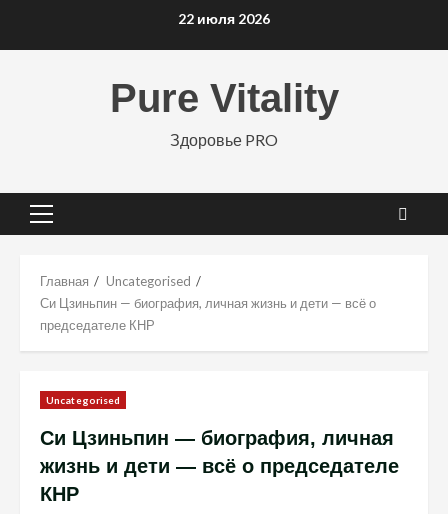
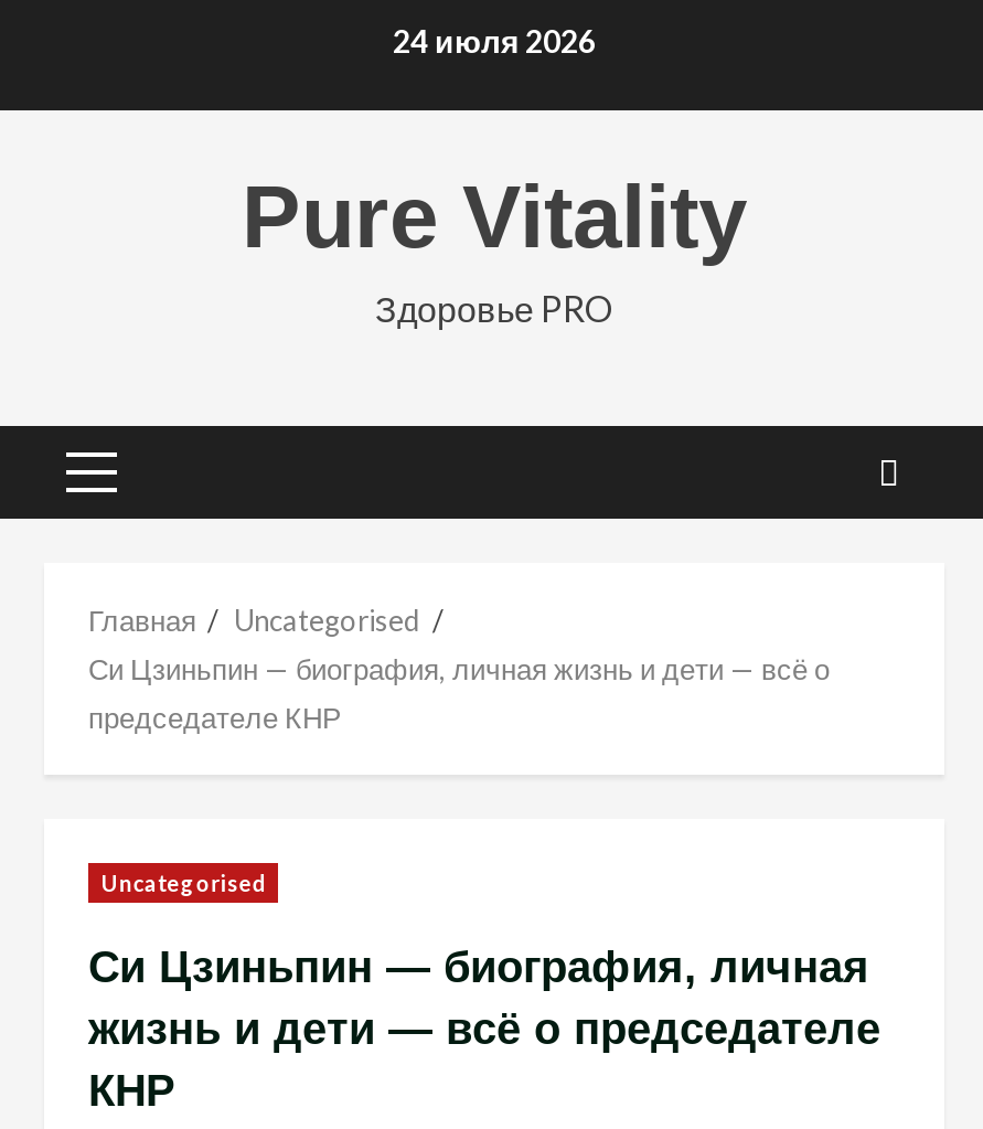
- 22 июля 2026
+ 24 июля 2026
